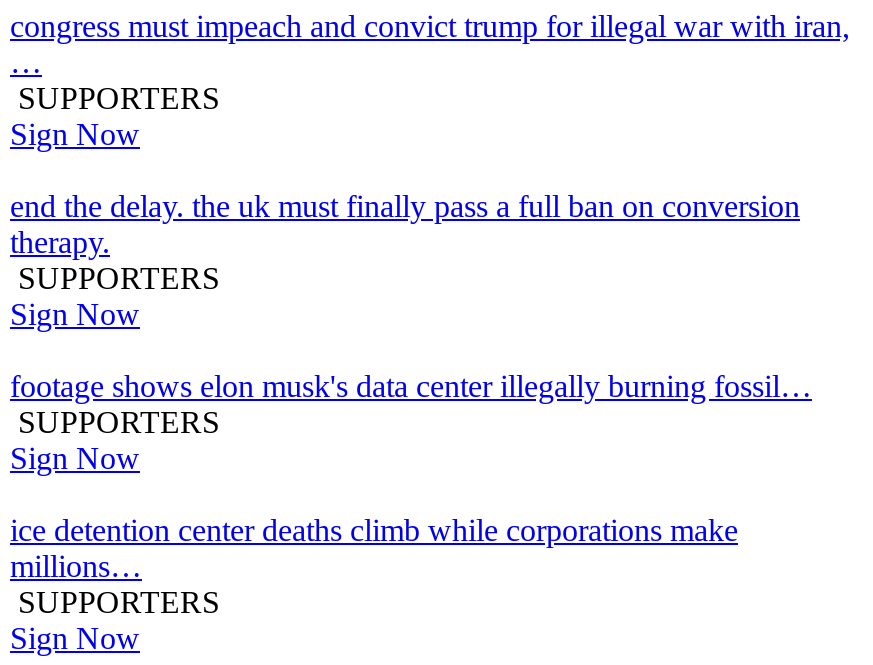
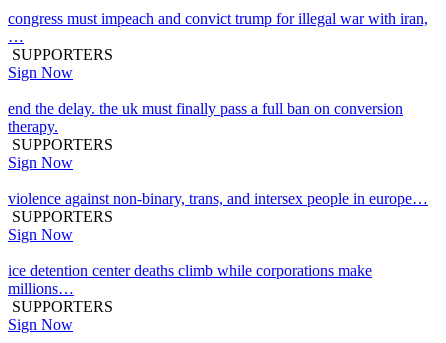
- footage shows elon musk's data center illegally burning fossil…
+ violence against non-binary, trans, and intersex people in europe…
